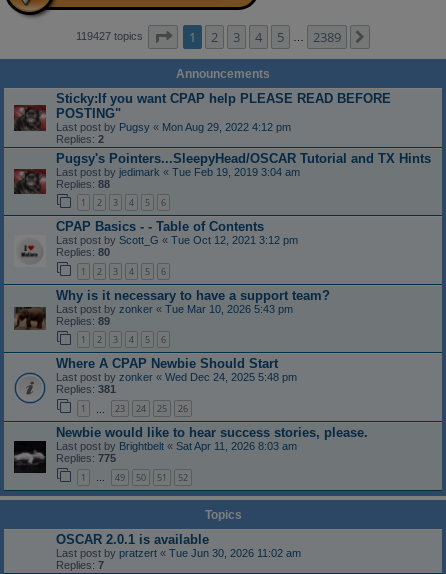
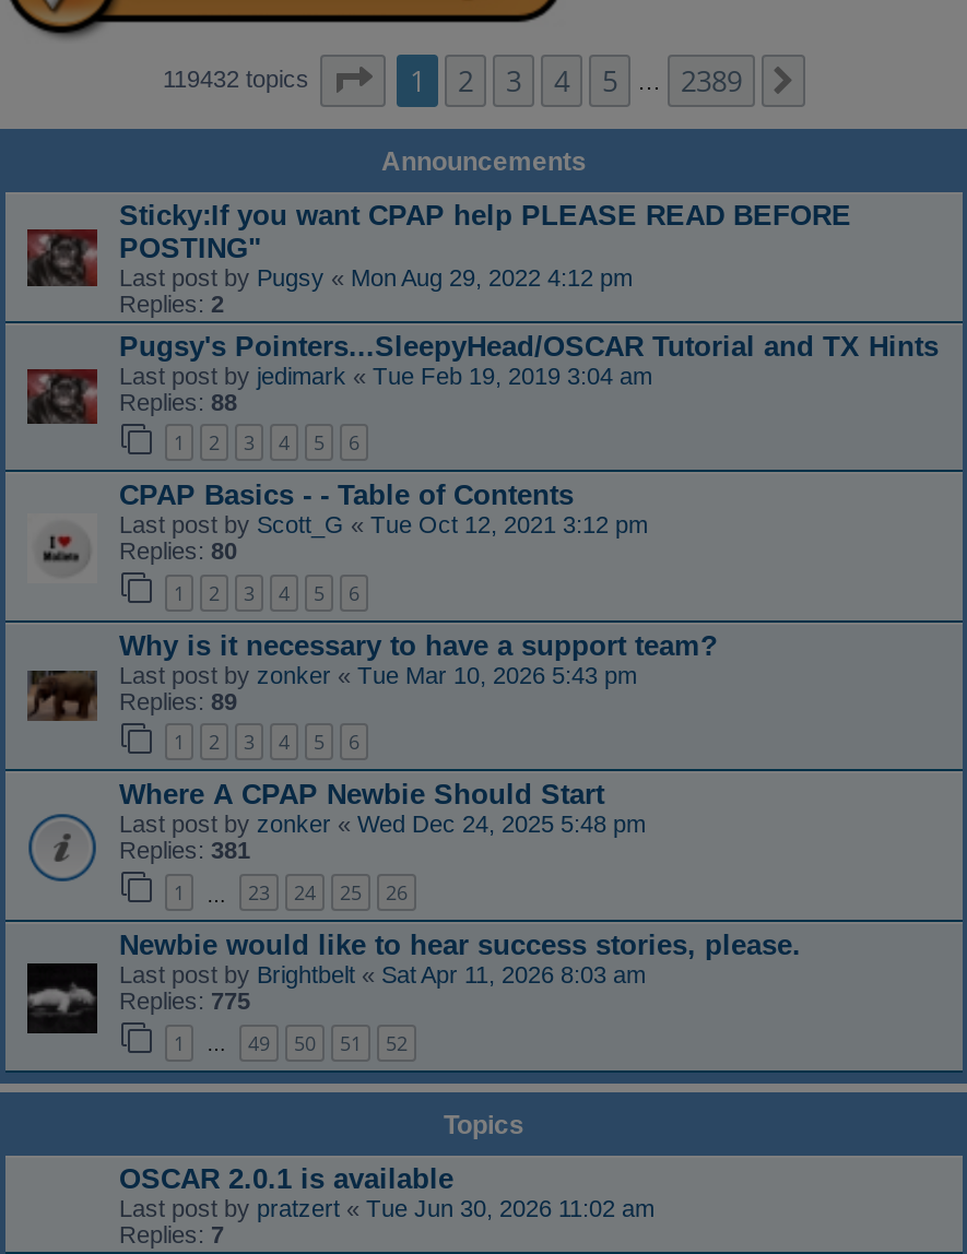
- 119427 topics
+ 119432 topics
